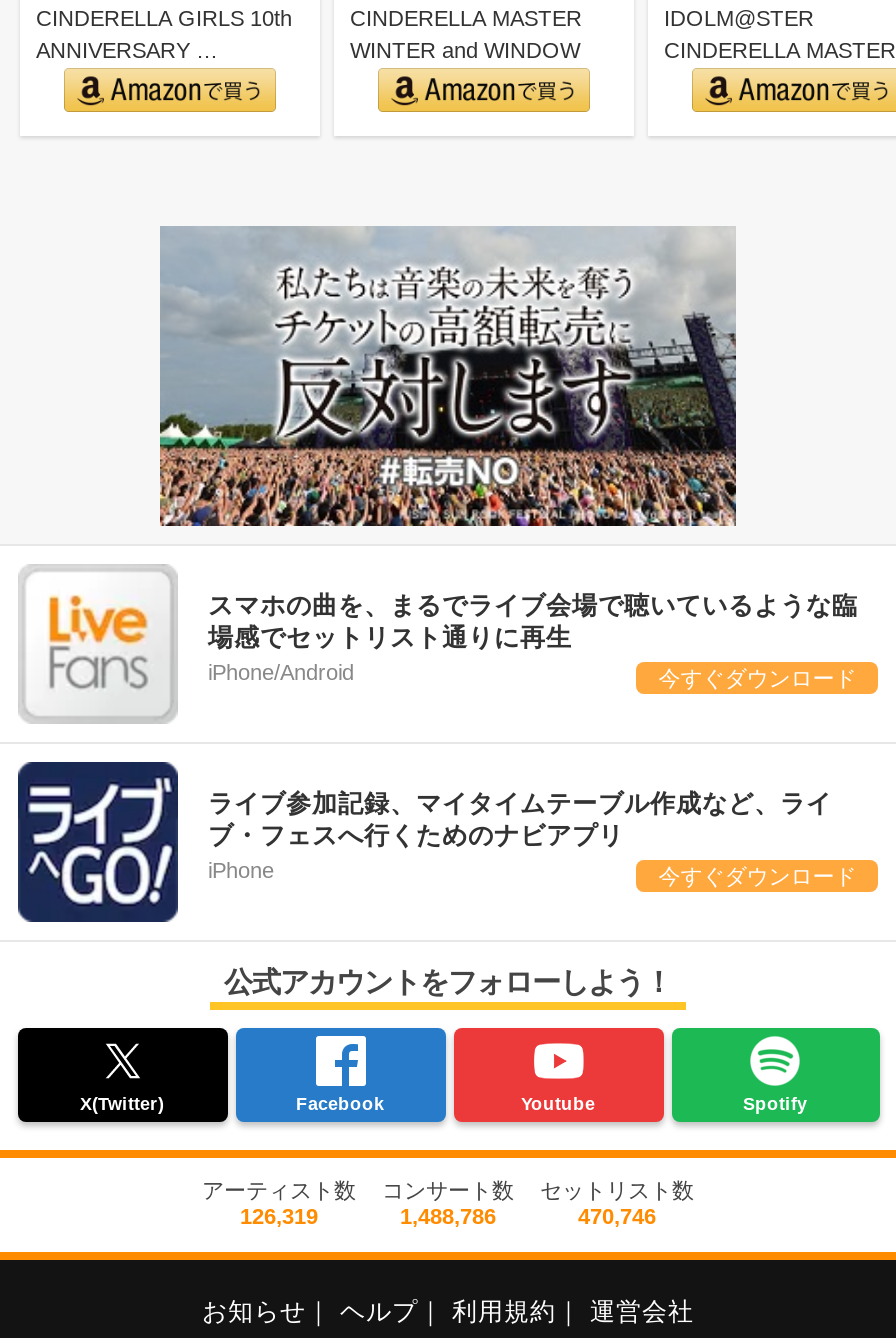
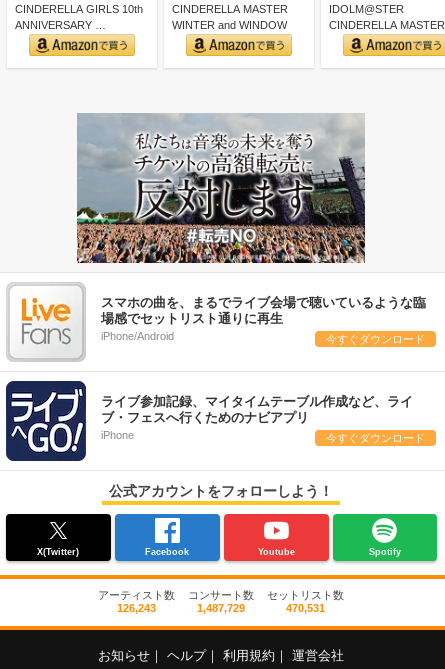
- 126,319
+ 126,243

- 1,488,786
+ 1,487,729

- 470,746
+ 470,531
